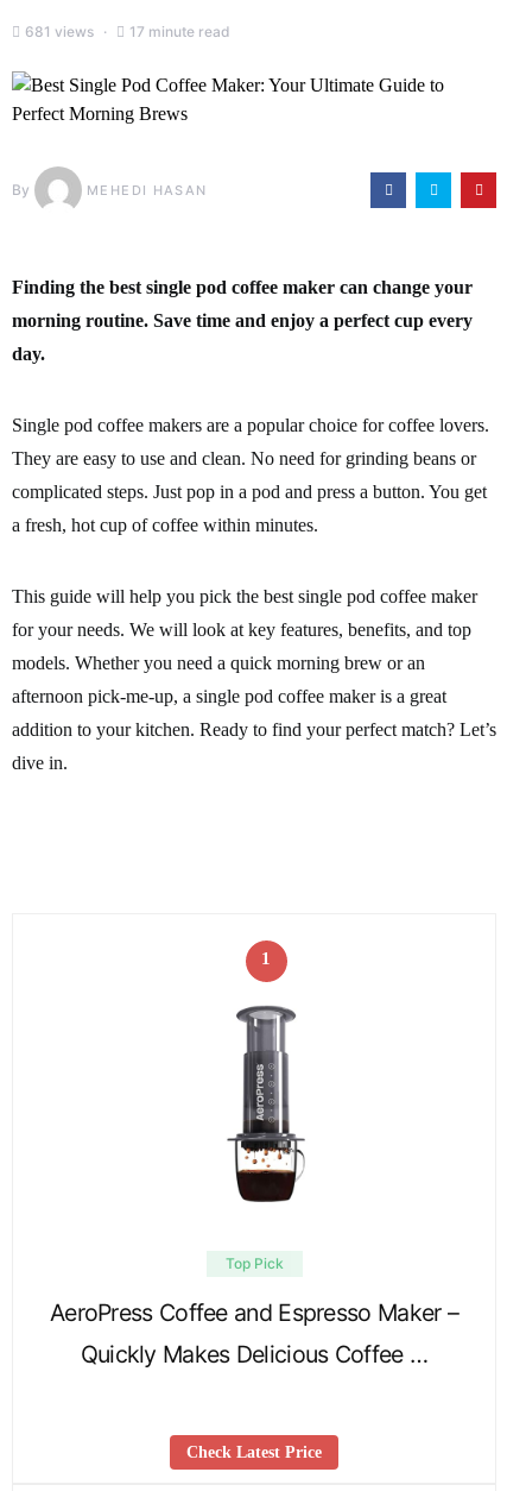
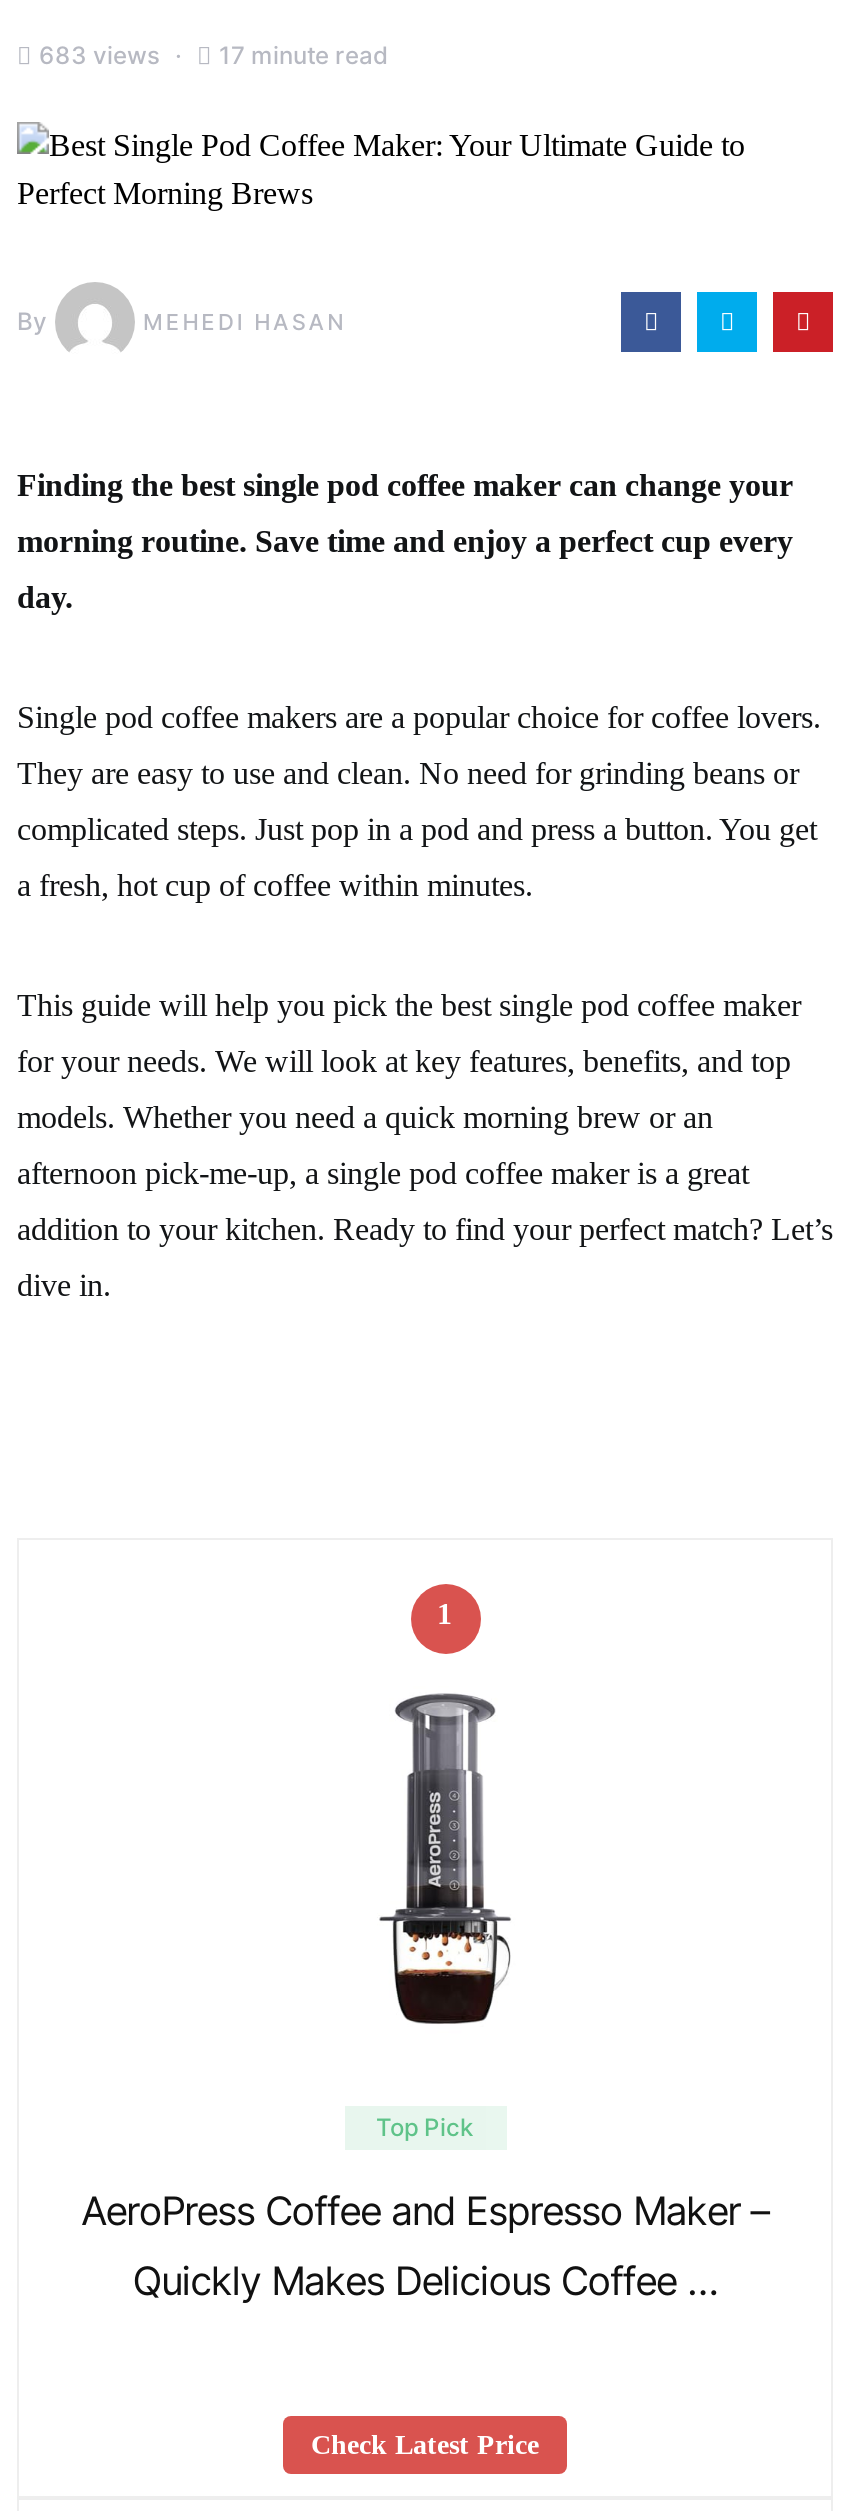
- 681 views 17 minute read
+ 683 views 17 minute read
